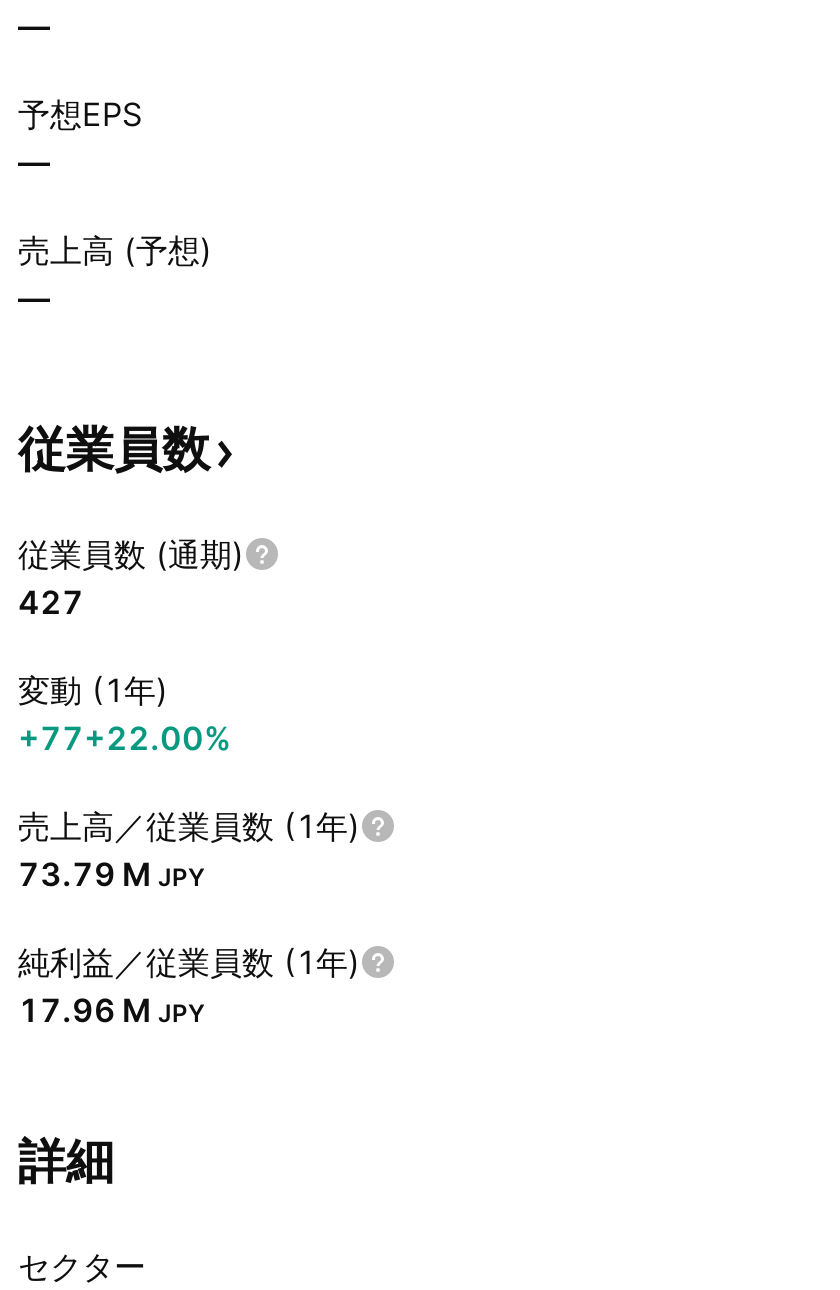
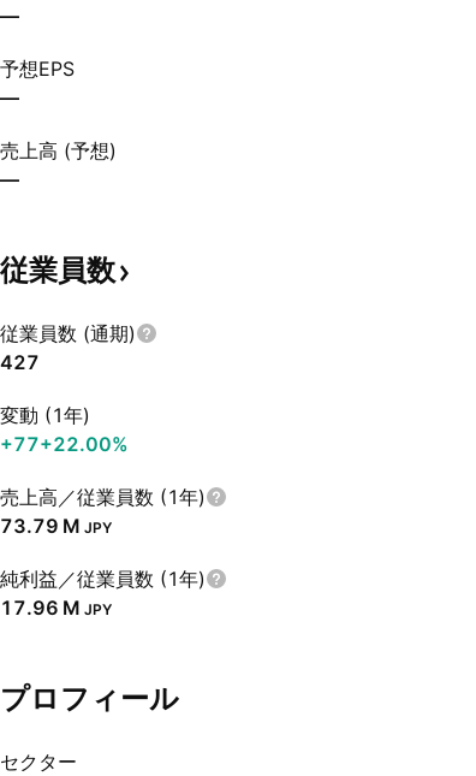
- 詳細
+ プロフィール
